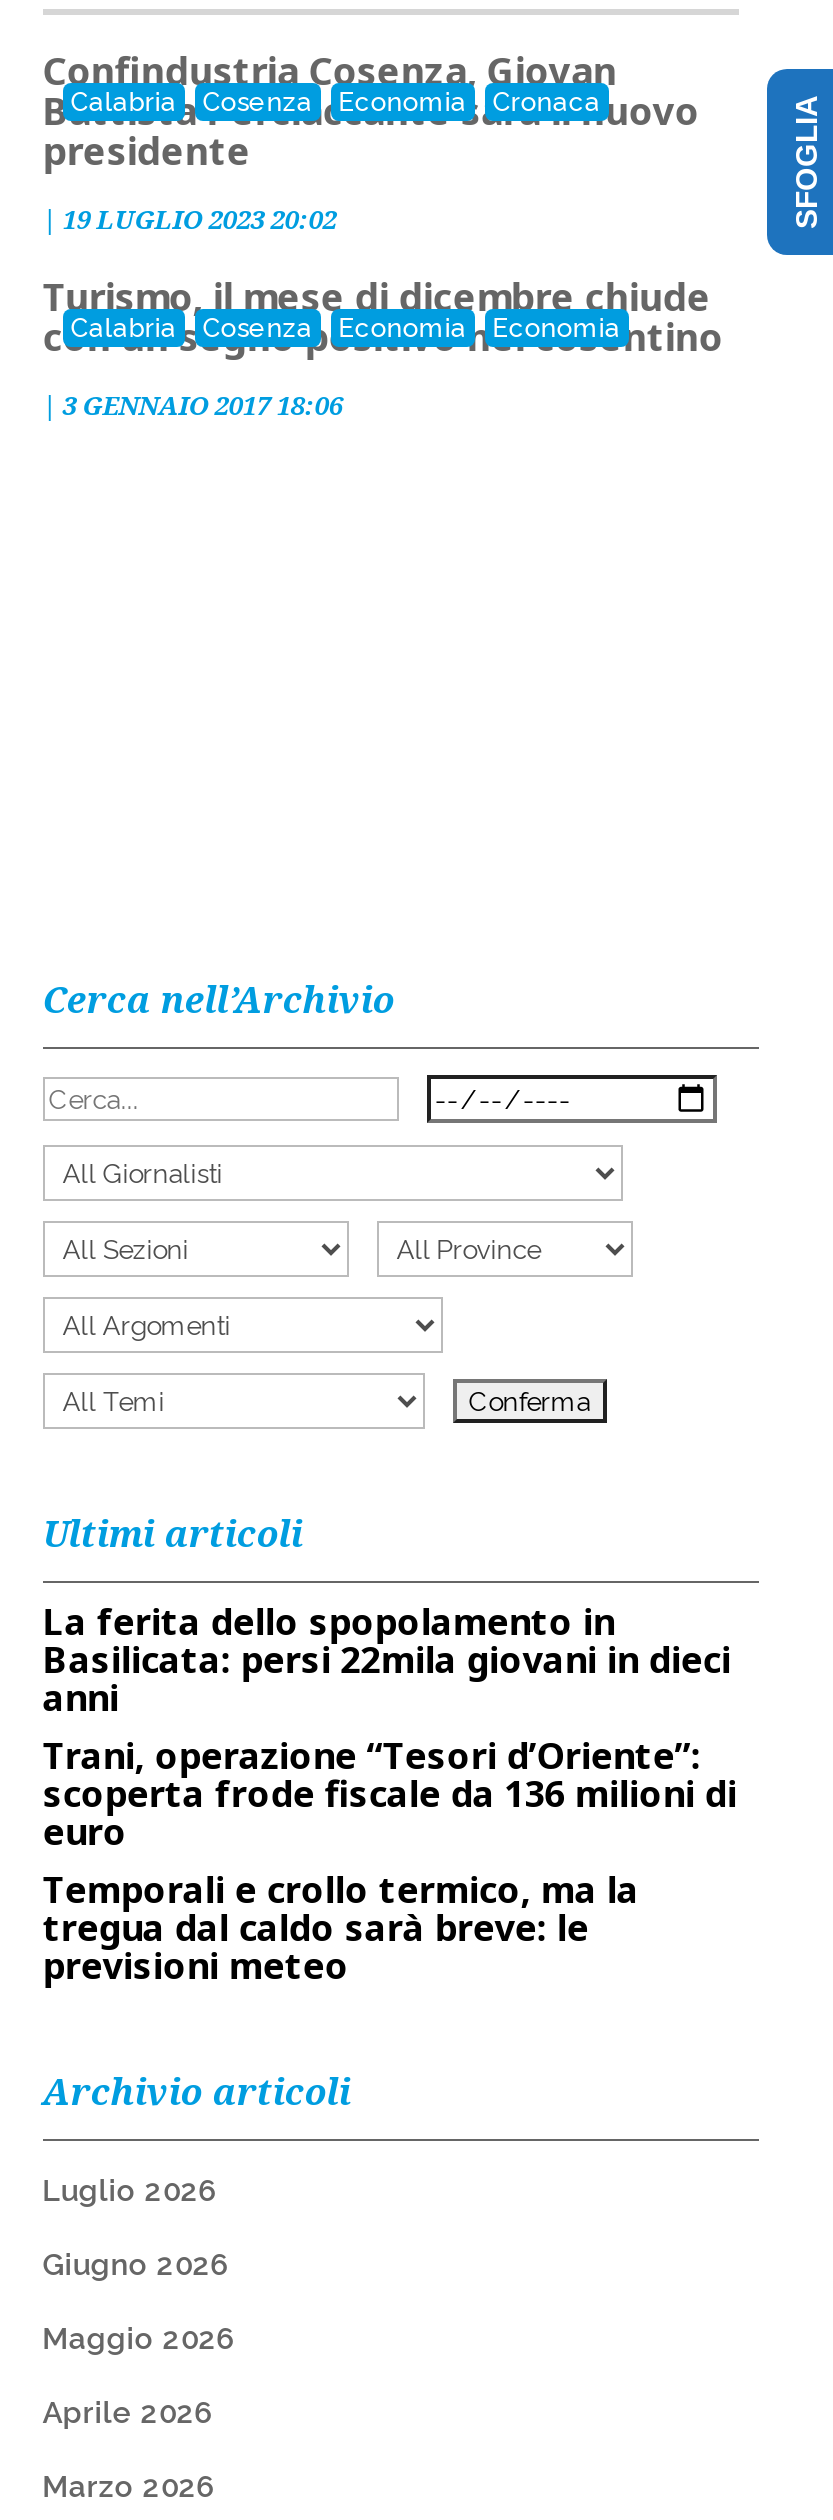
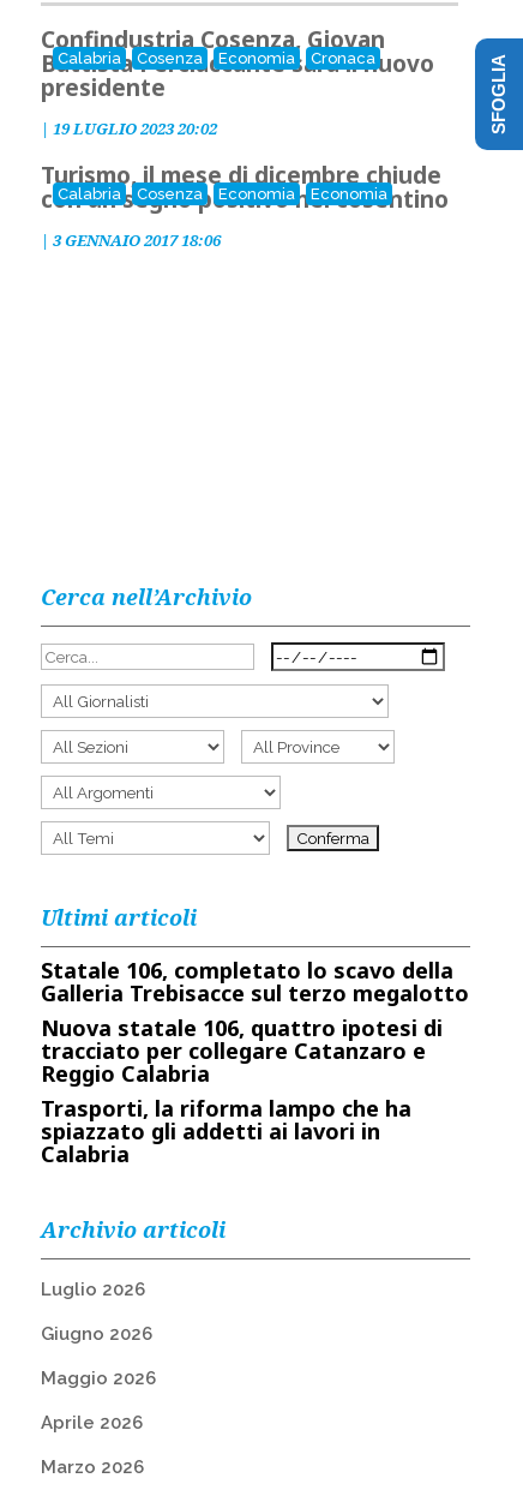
- La ferita dello spopolamento in
- Basilicata: persi 22mila giovani in dieci
- anni
- Trani, operazione “Tesori d’Oriente”:
- scoperta frode fiscale da 136 milioni di
- euro
- Temporali e crollo termico, ma la
- tregua dal caldo sarà breve: le
- previsioni meteo
+ Statale 106, completato lo scavo della
+ Galleria Trebisacce sul terzo megalotto
+ Nuova statale 106, quattro ipotesi di
+ tracciato per collegare Catanzaro e
+ Reggio Calabria
+ Trasporti, la riforma lampo che ha
+ spiazzato gli addetti ai lavori in
+ Calabria
